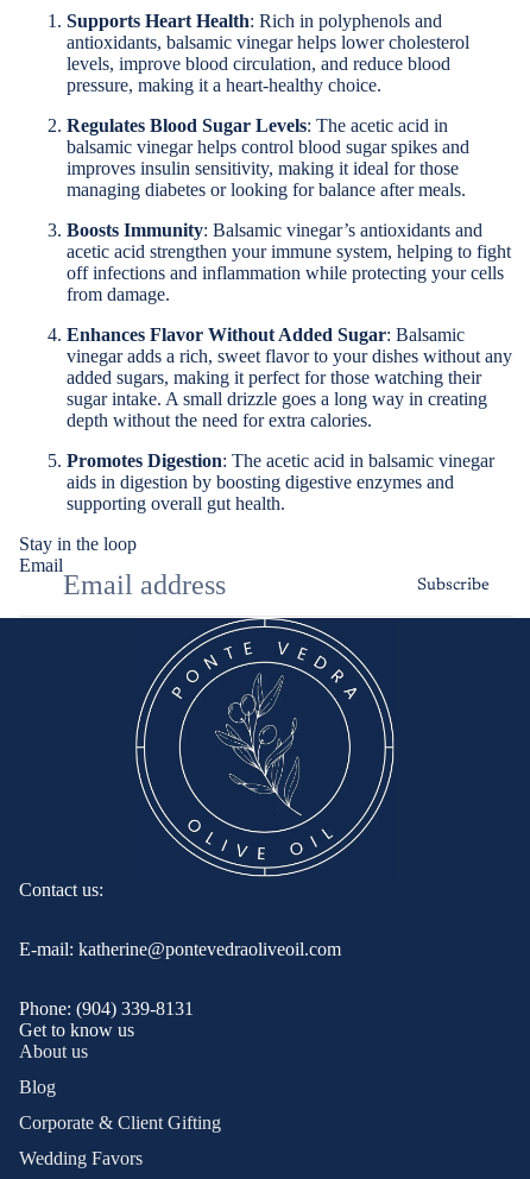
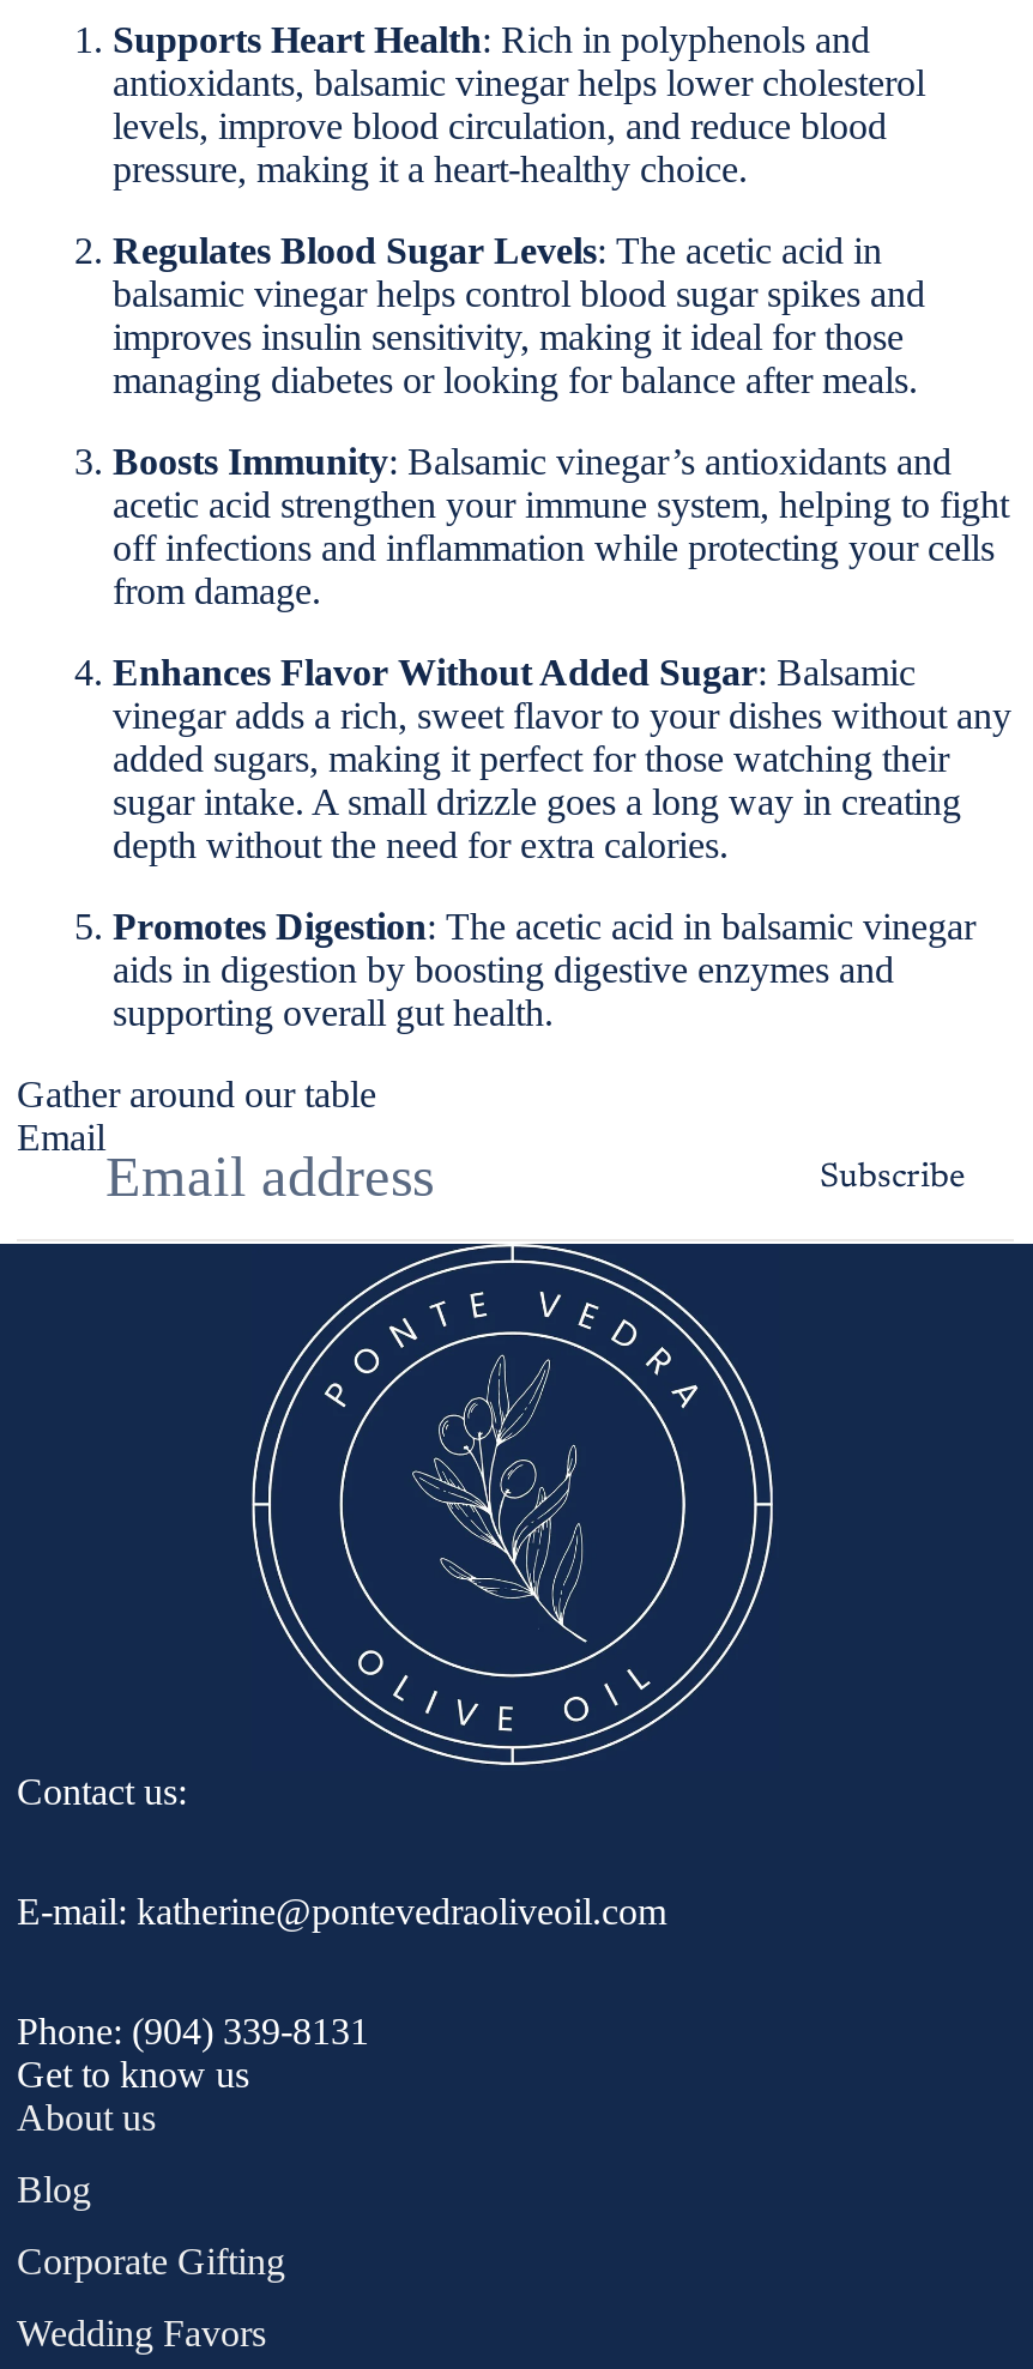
- Stay in the loop
+ Gather around our table

- Corporate & Client Gifting
+ Corporate Gifting
